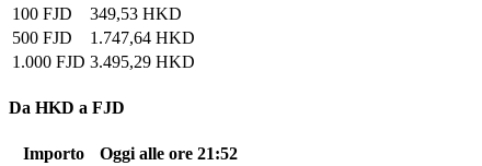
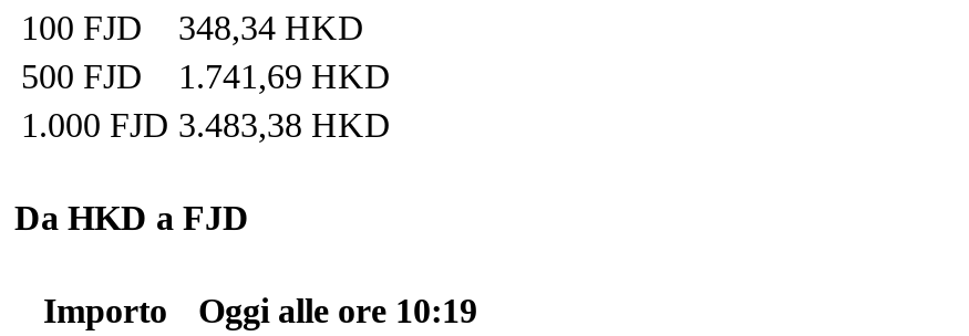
- 100 FJD 349,53 HKD
+ 100 FJD 348,34 HKD

- 500 FJD 1.747,64 HKD
+ 500 FJD 1.741,69 HKD

- 1.000 FJD 3.495,29 HKD
+ 1.000 FJD 3.483,38 HKD

- Importo Oggi alle ore 21:52
+ Importo Oggi alle ore 10:19
